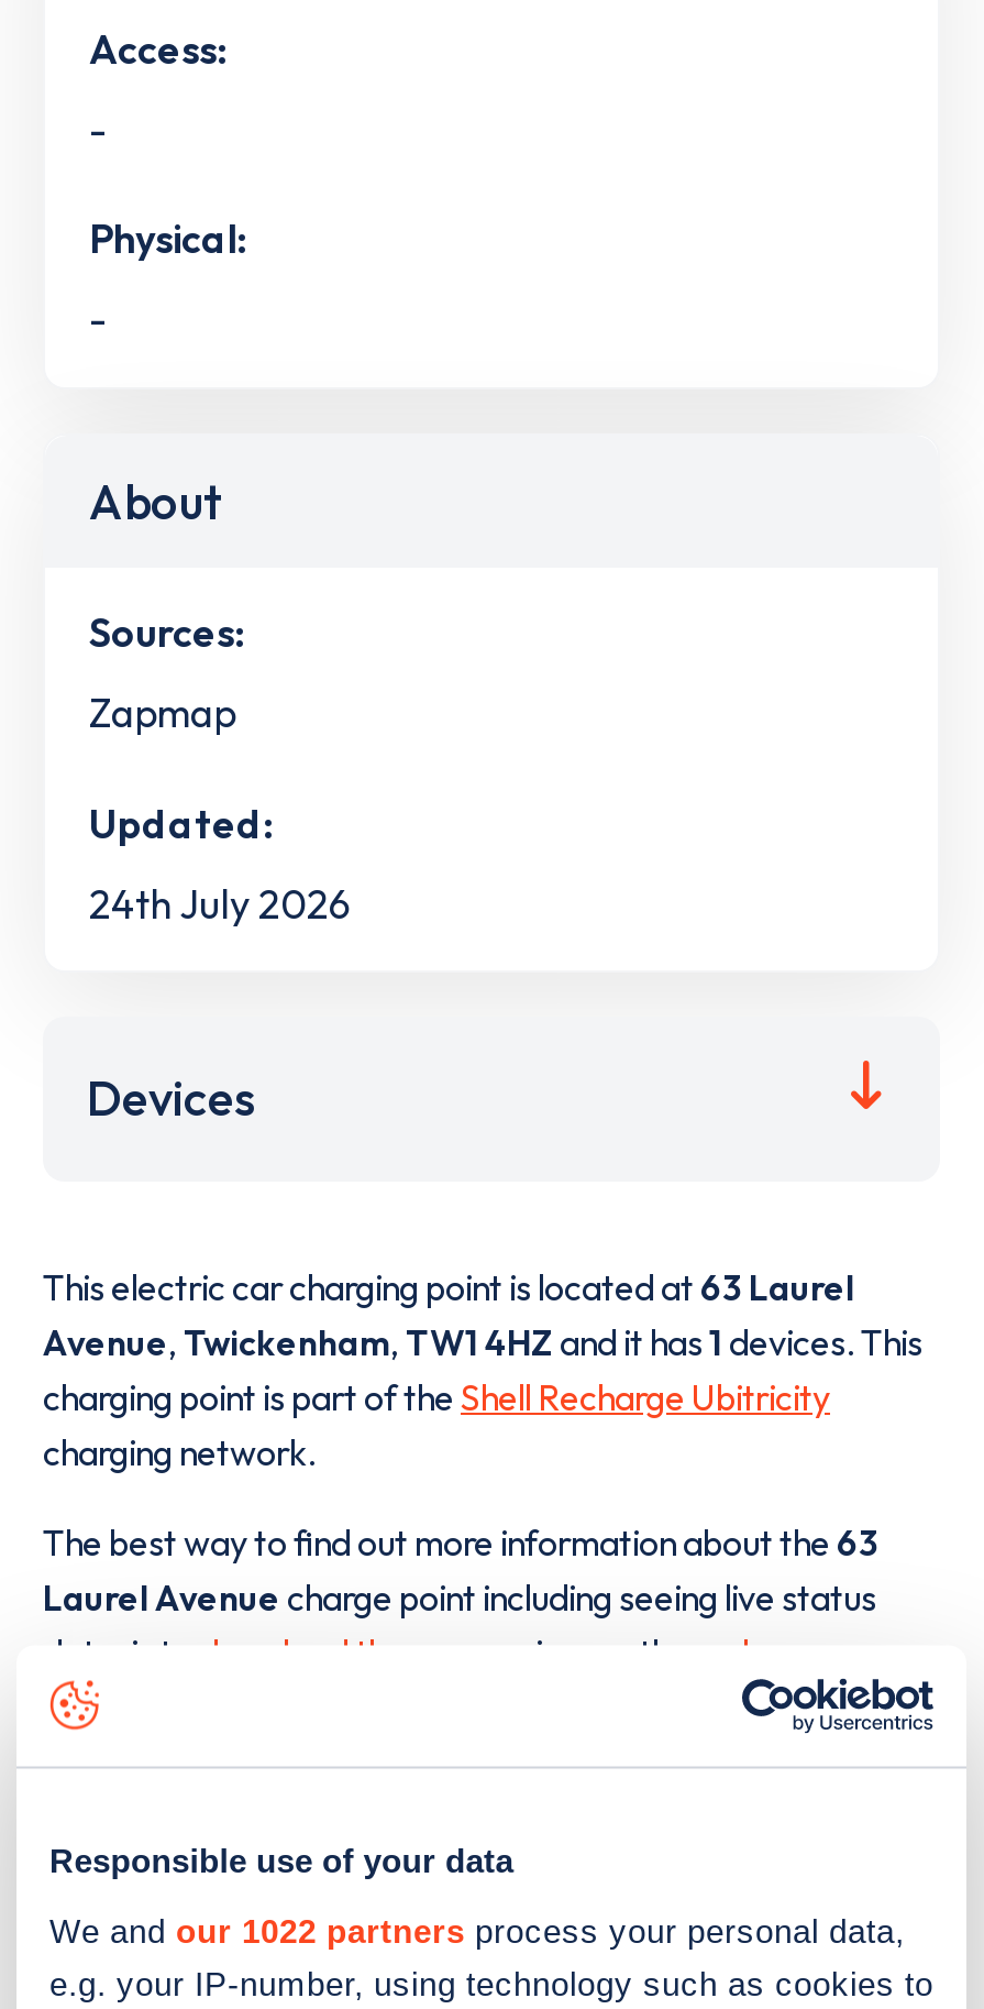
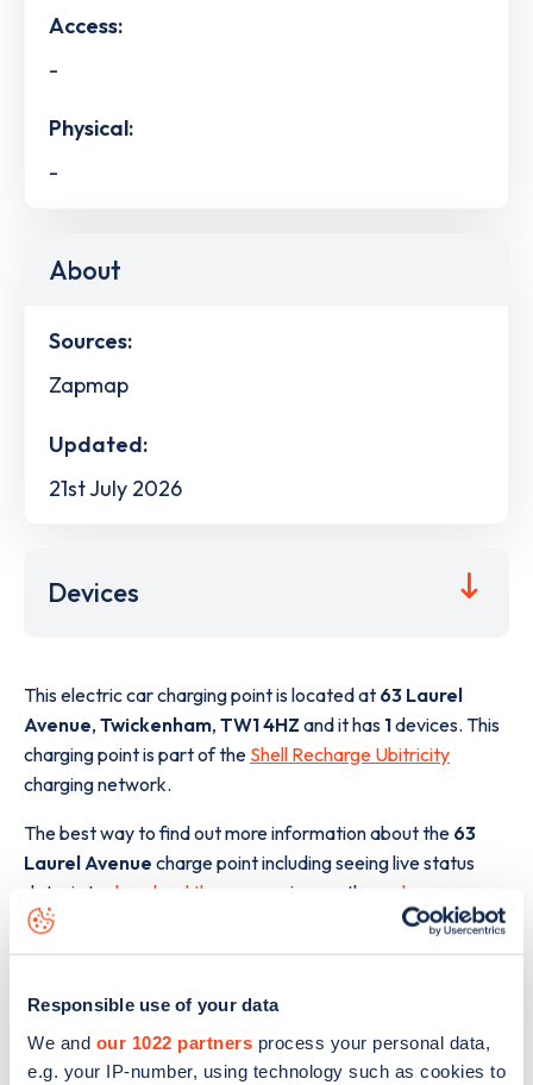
- 24th July 2026
+ 21st July 2026
